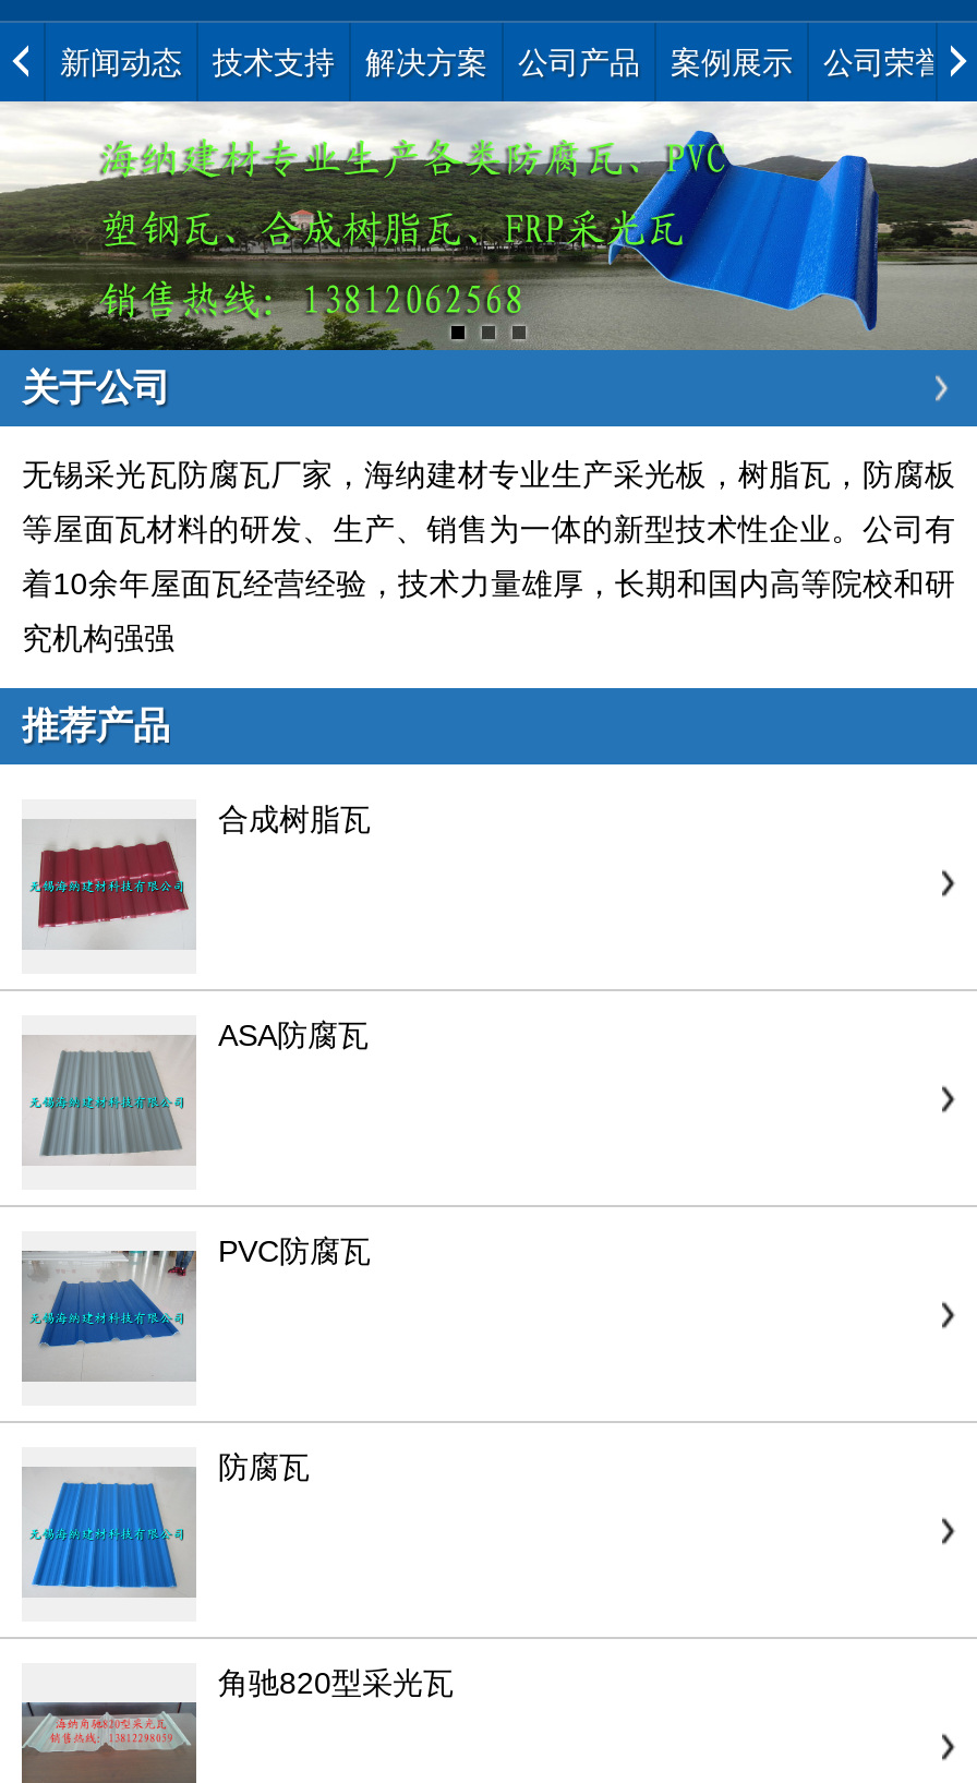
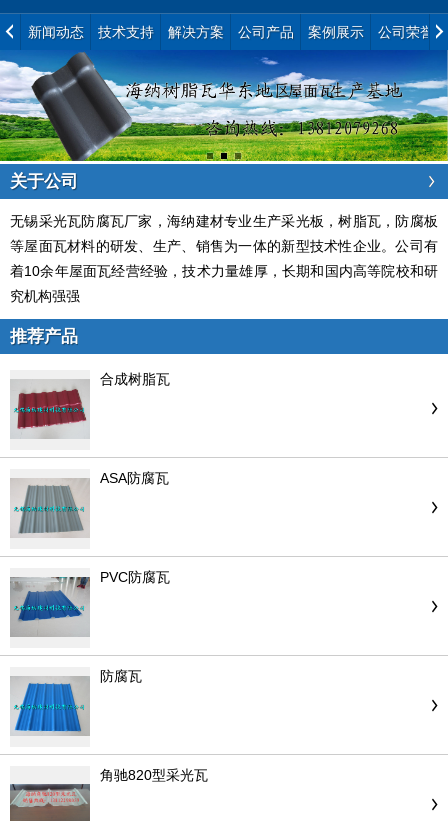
- [image]
+ [image]
